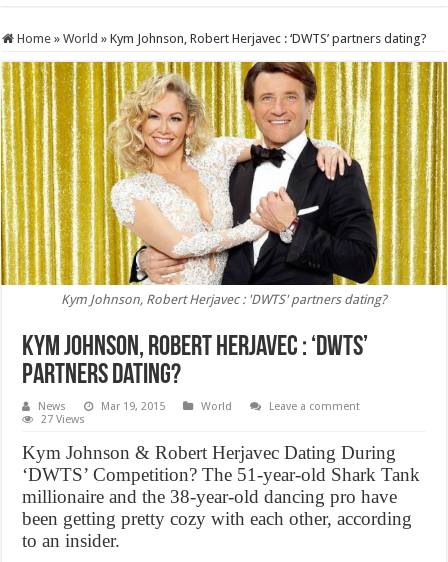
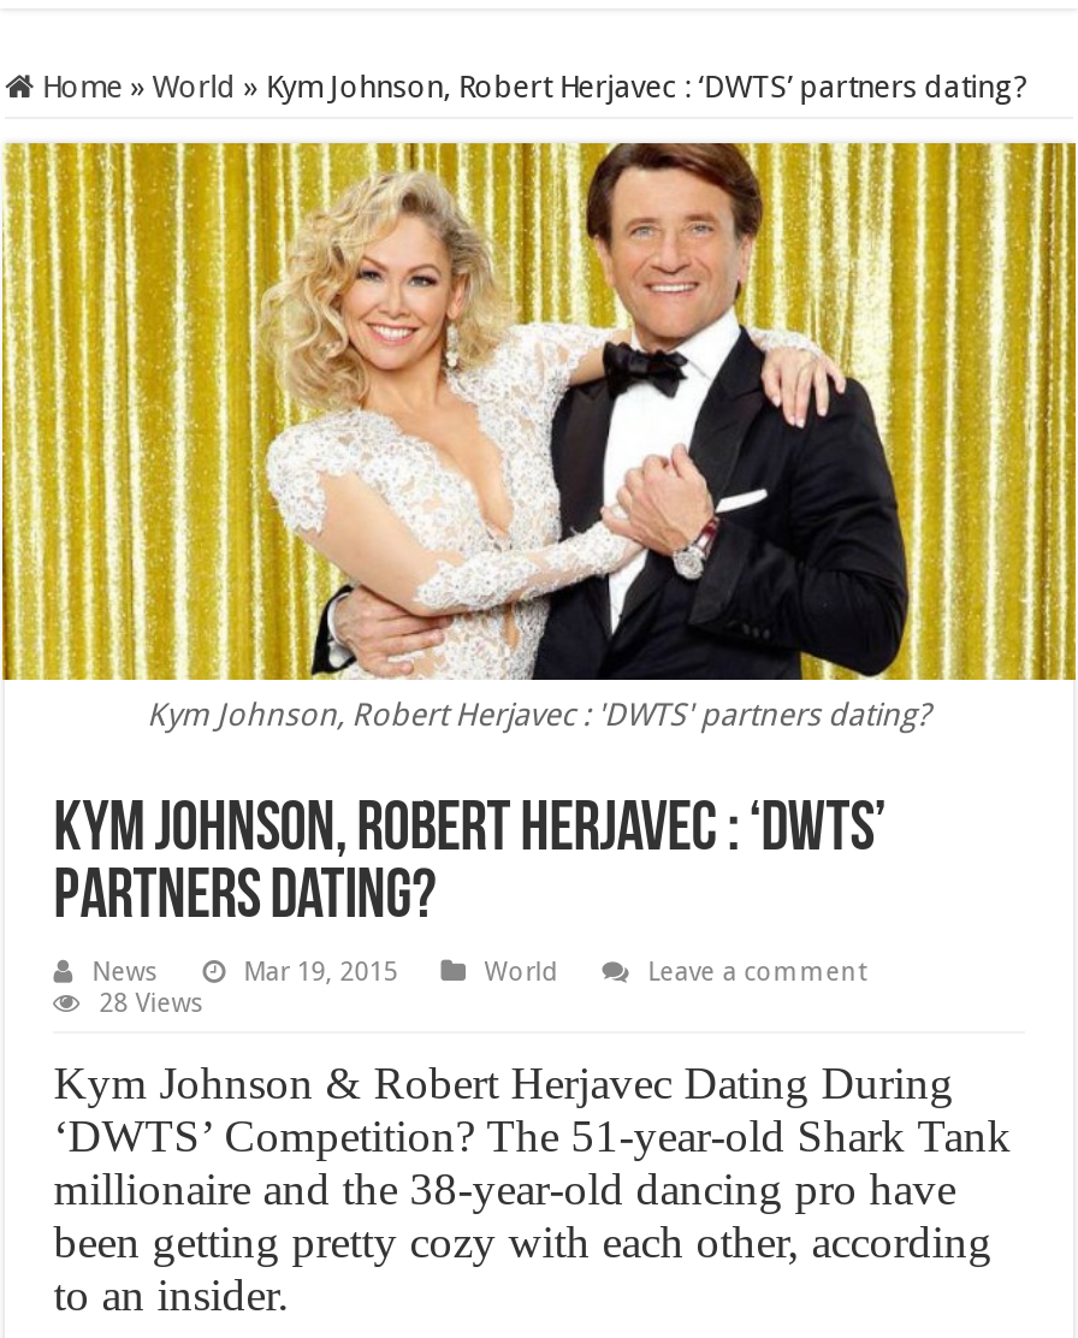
- 27 Views
+ 28 Views
